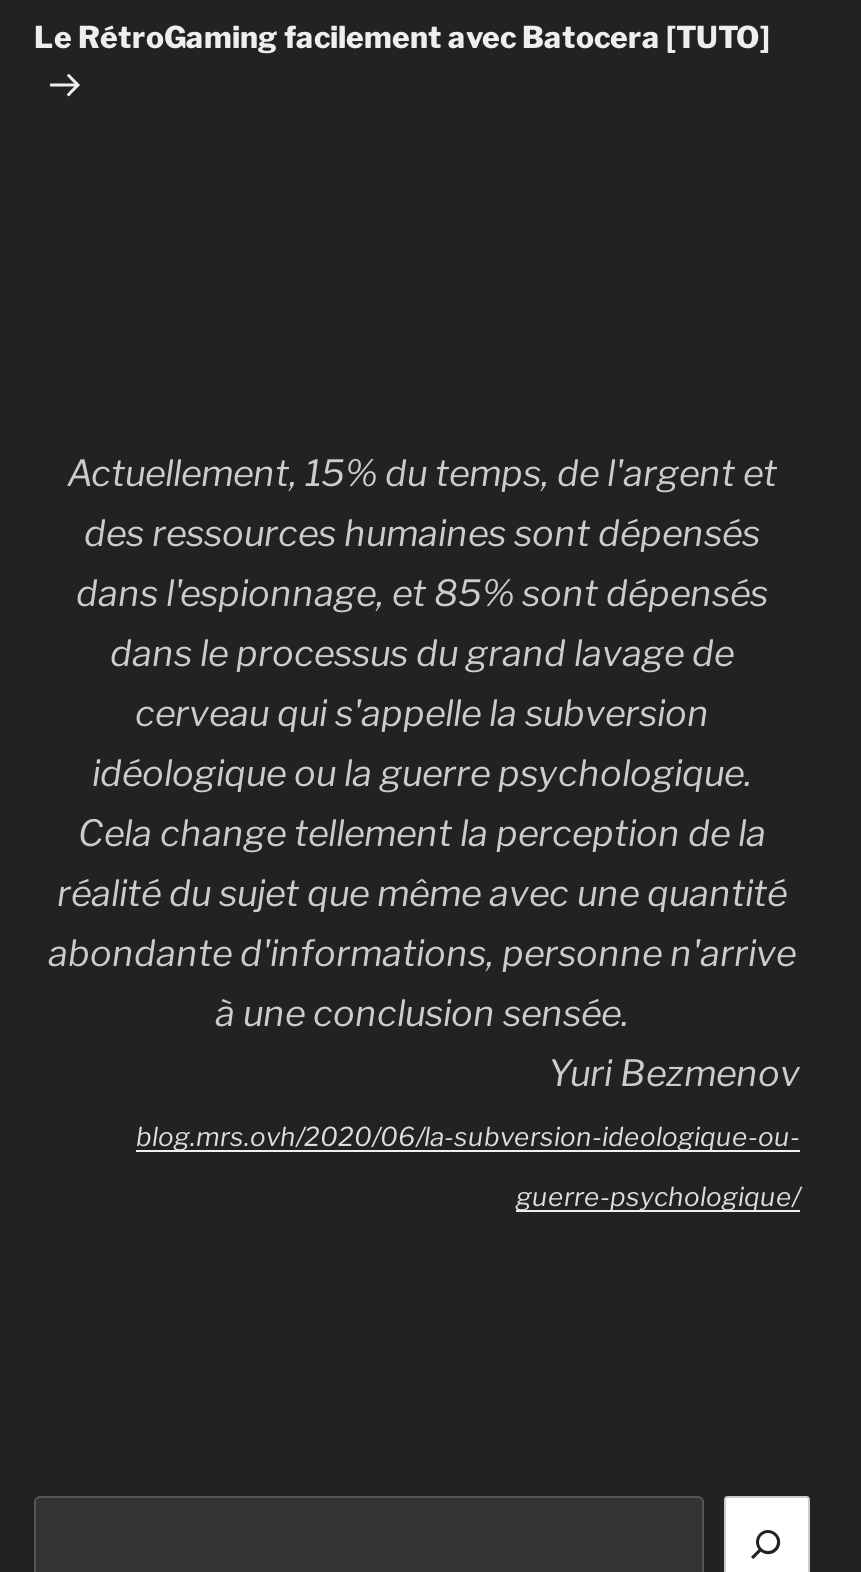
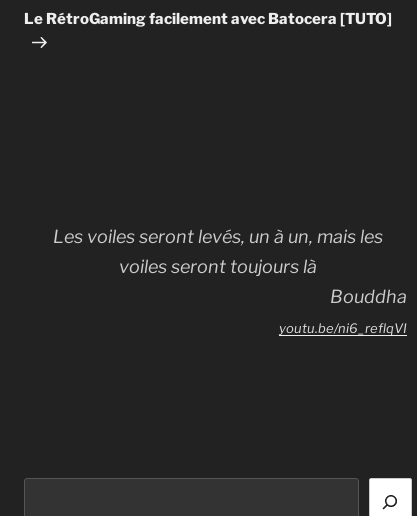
- Actuellement, 15% du temps, de l'argent et
- des ressources humaines sont dépensés
- dans l'espionnage, et 85% sont dépensés
- dans le processus du grand lavage de
- cerveau qui s'appelle la subversion
- idéologique ou la guerre psychologique.
- Cela change tellement la perception de la
- réalité du sujet que même avec une quantité
- abondante d'informations, personne n'arrive
- à une conclusion sensée.
- Yuri Bezmenov
- blog.mrs.ovh/2020/06/la-subversion-ideologique-ou-
- guerre-psychologique/
+ Les voiles seront levés, un à un, mais les
+ voiles seront toujours là
+ Bouddha
+ youtu.be/ni6_reflqVI
